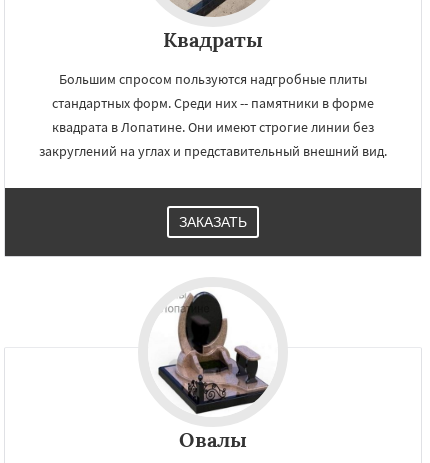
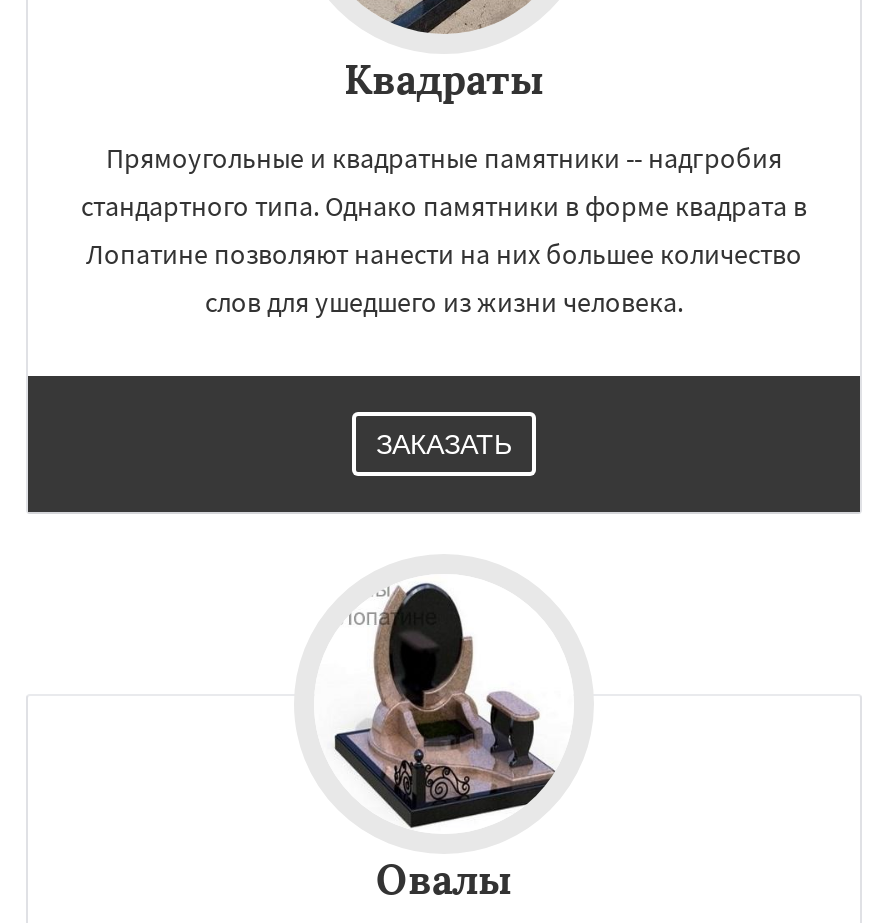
- Большим спросом пользуются надгробные плиты
- стандартных форм. Среди них -- памятники в форме
- квадрата в Лопатине. Они имеют строгие линии без
- закруглений на углах и представительный внешний вид.
+ Прямоугольные и квадратные памятники -- надгробия
+ стандартного типа. Однако памятники в форме квадрата в
+ Лопатине позволяют нанести на них большее количество
+ слов для ушедшего из жизни человека.
